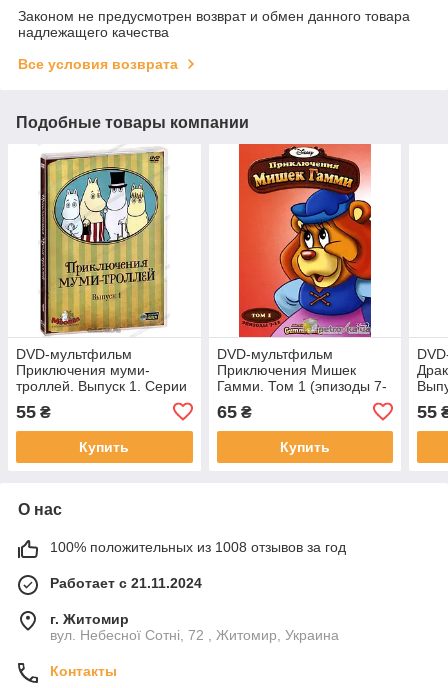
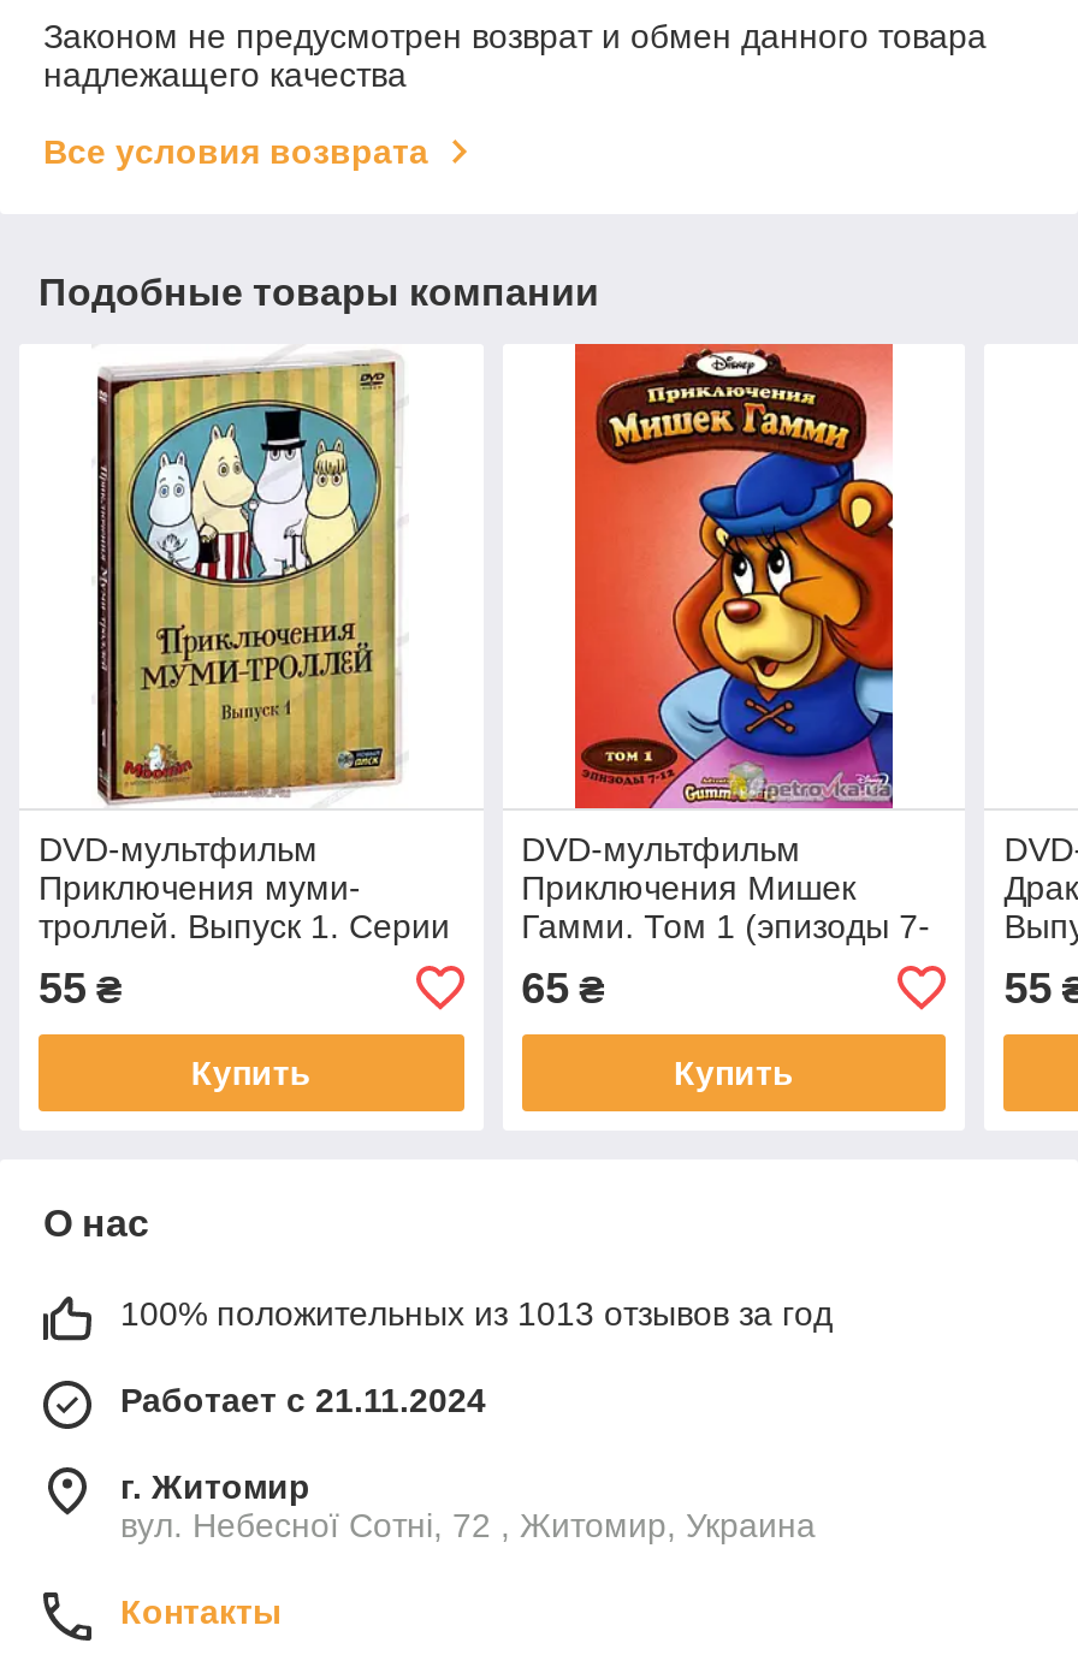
- 100% положительных из 1008 отзывов за год
+ 100% положительных из 1013 отзывов за год
